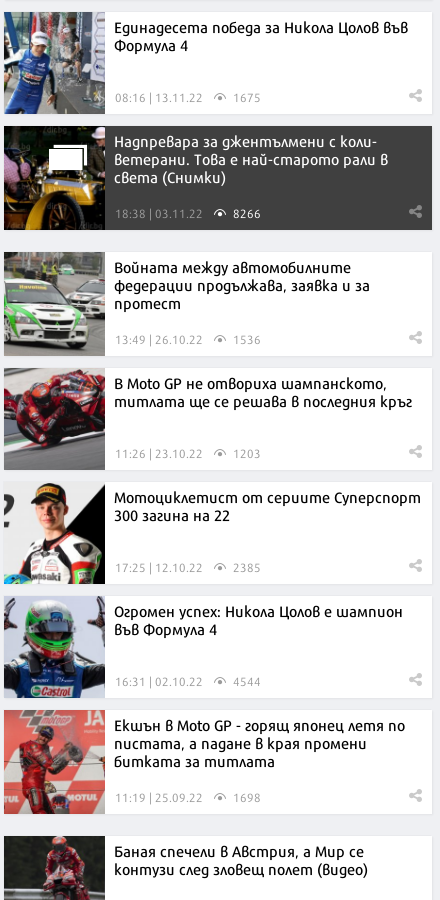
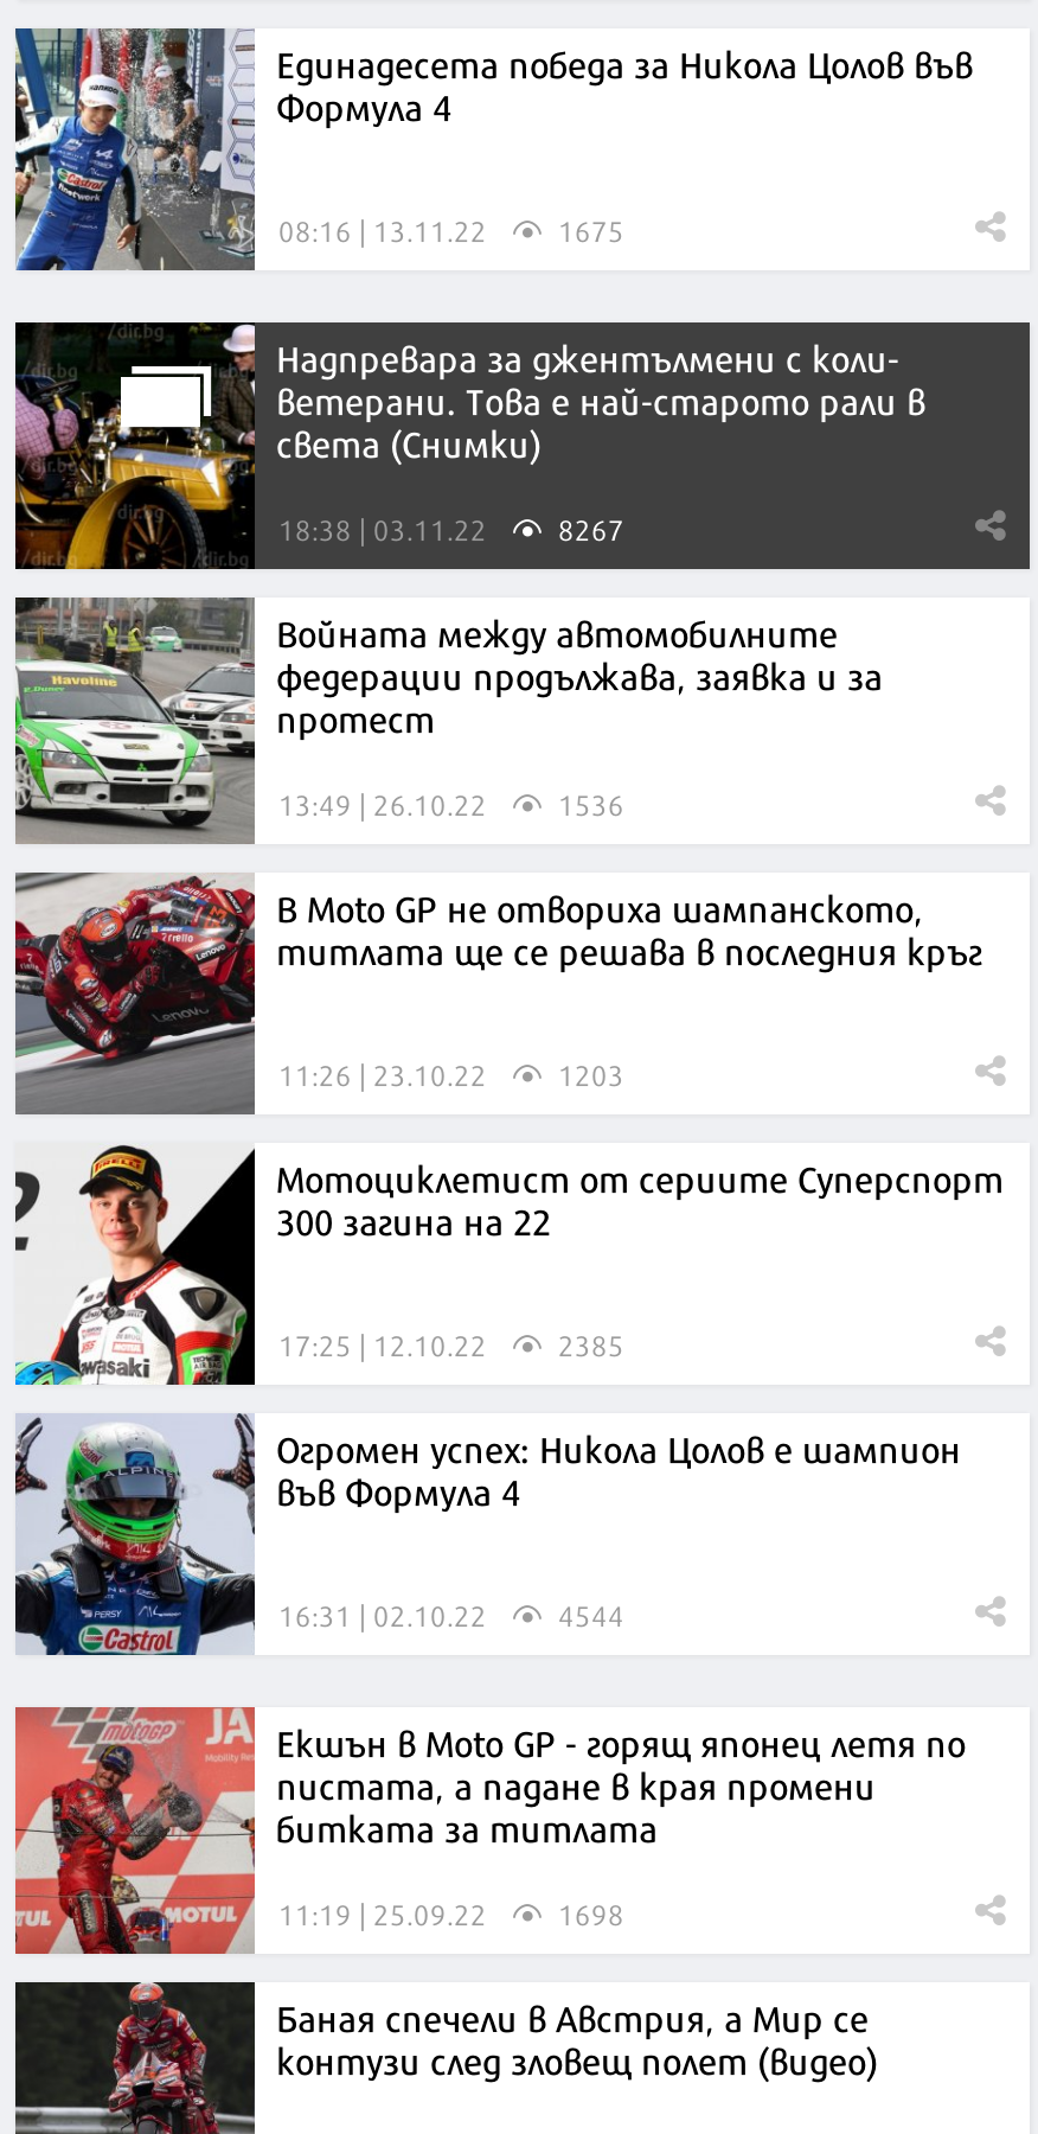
- 8266
+ 8267
